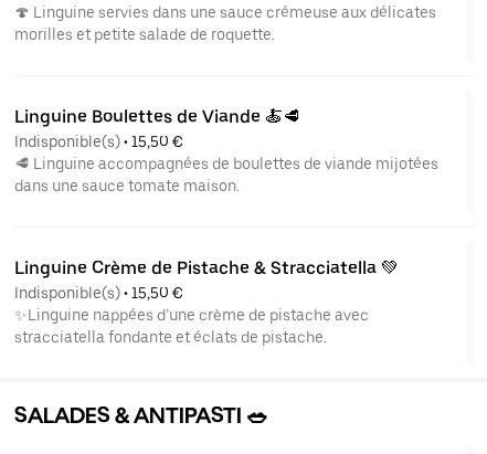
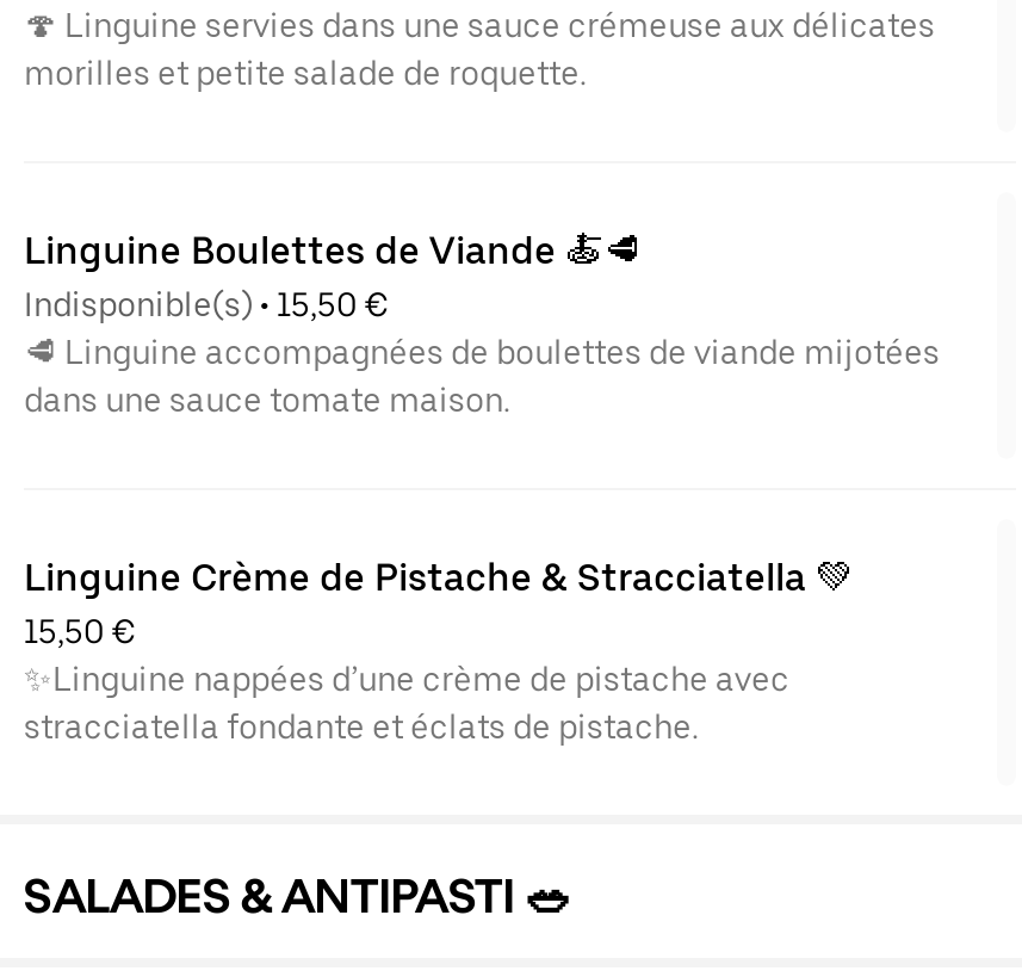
- Indisponible(s) • 15,50 €
+ 15,50 €
